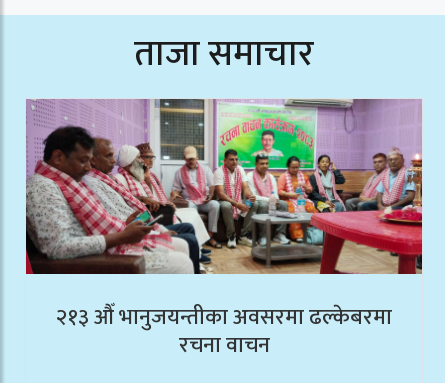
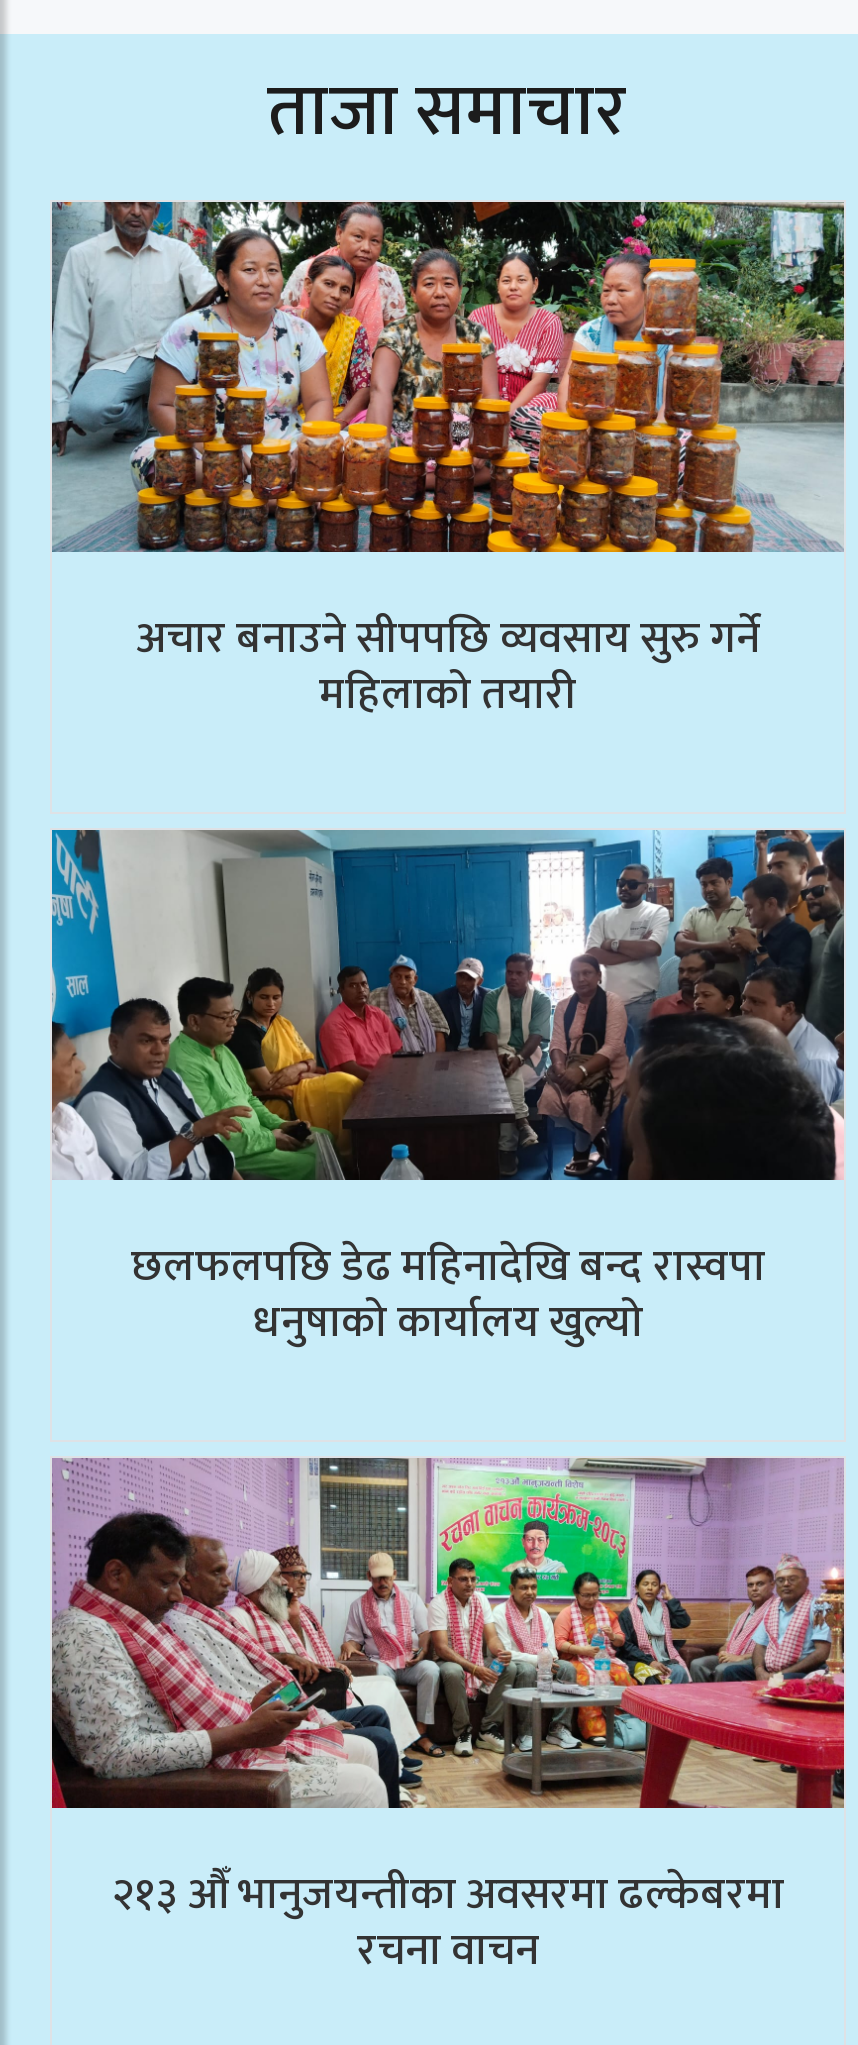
+ [image]
+ छलफलपछि डेढ महिनादेखि बन्द रास्वपा
+ धनुषाको कार्यालय खुल्यो

+ [image]
+ अचार बनाउने सीपपछि व्यवसाय सुरु गर्ने
+ महिलाको तयारी
